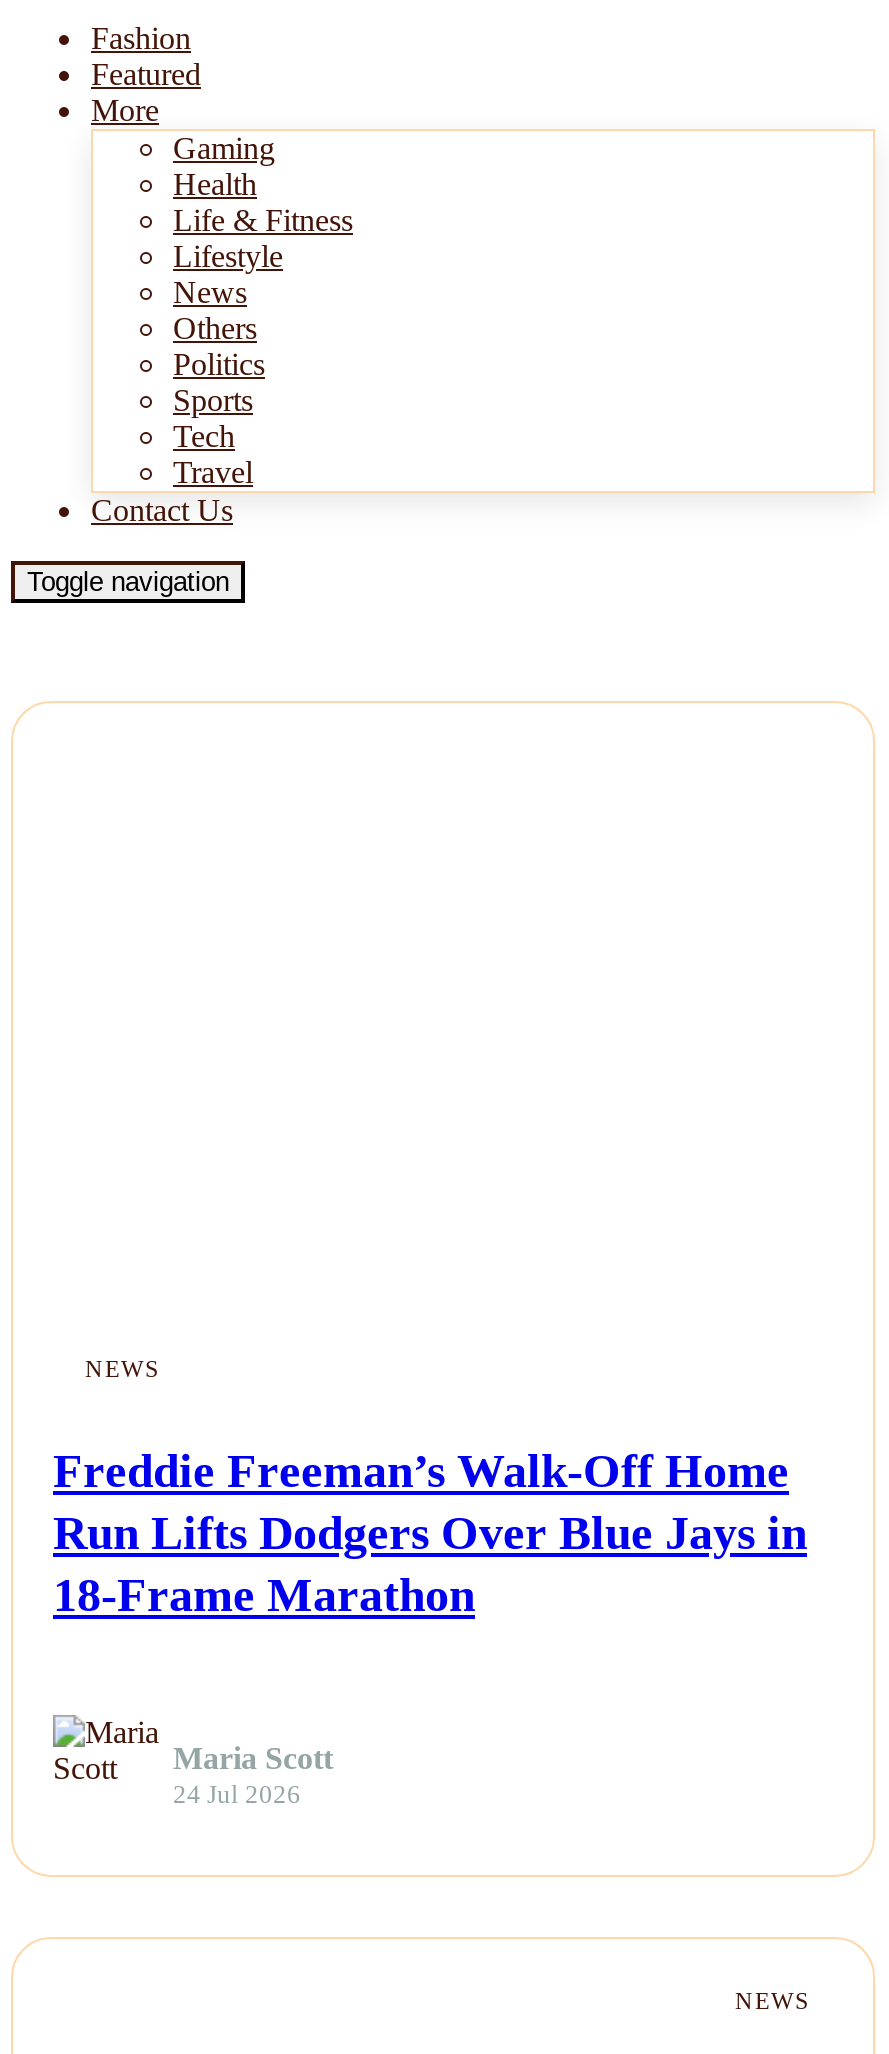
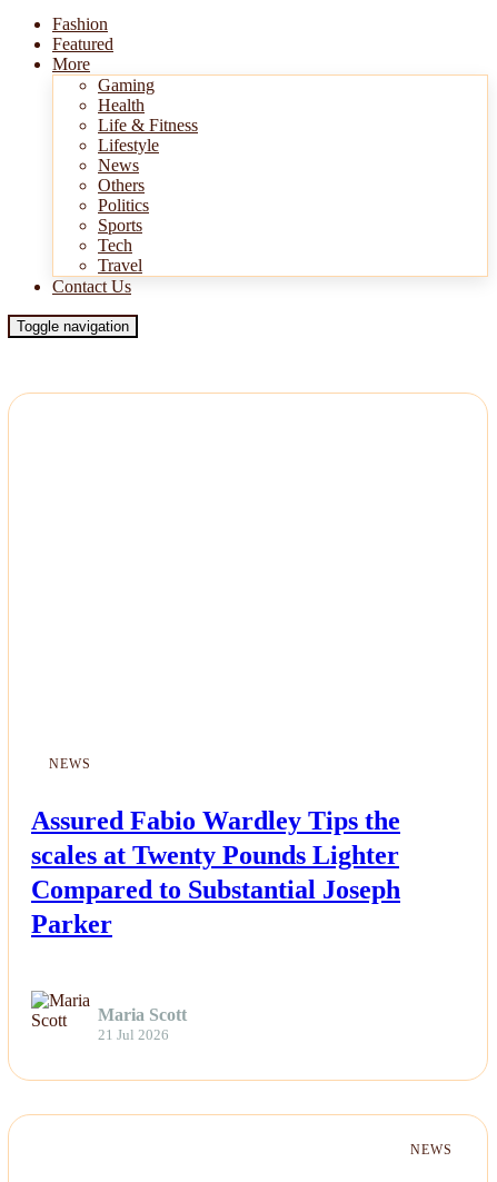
- Freddie Freeman’s Walk-Off Home
- Run Lifts Dodgers Over Blue Jays in
- 18-Frame Marathon
+ Assured Fabio Wardley Tips the
+ scales at Twenty Pounds Lighter
+ Compared to Substantial Joseph
+ Parker

- 24 Jul 2026
+ 21 Jul 2026
